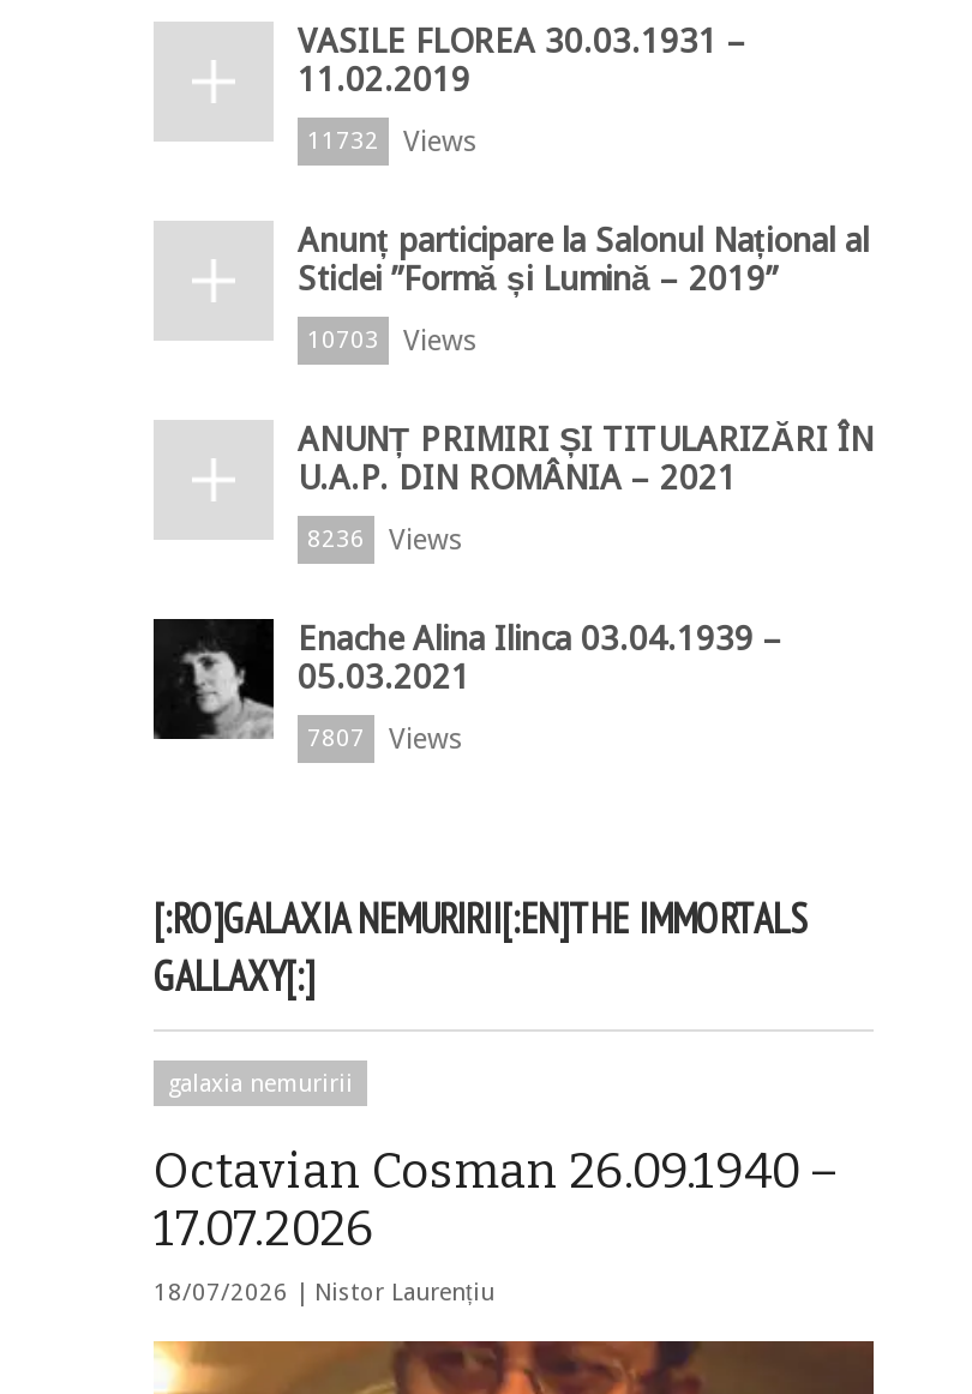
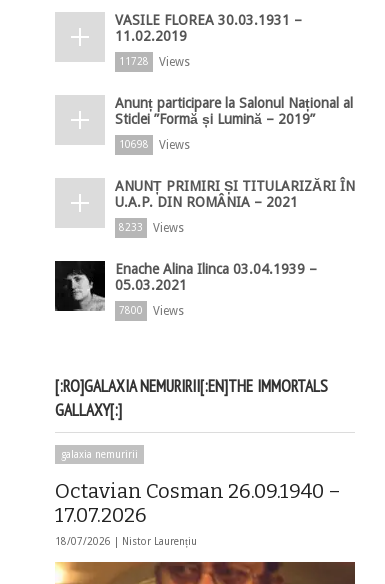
- 11732 Views
+ 11728 Views

- 10703 Views
+ 10698 Views

- 8236 Views
+ 8233 Views

- 7807 Views
+ 7800 Views
